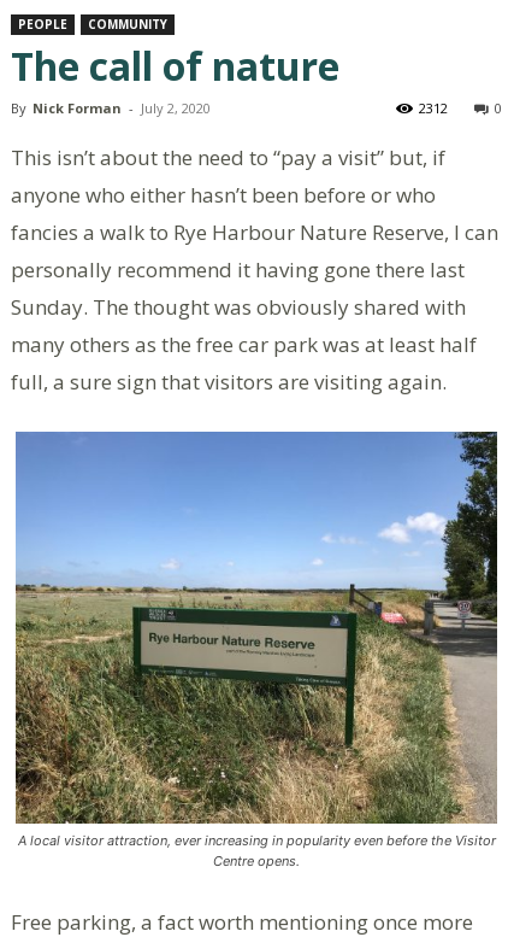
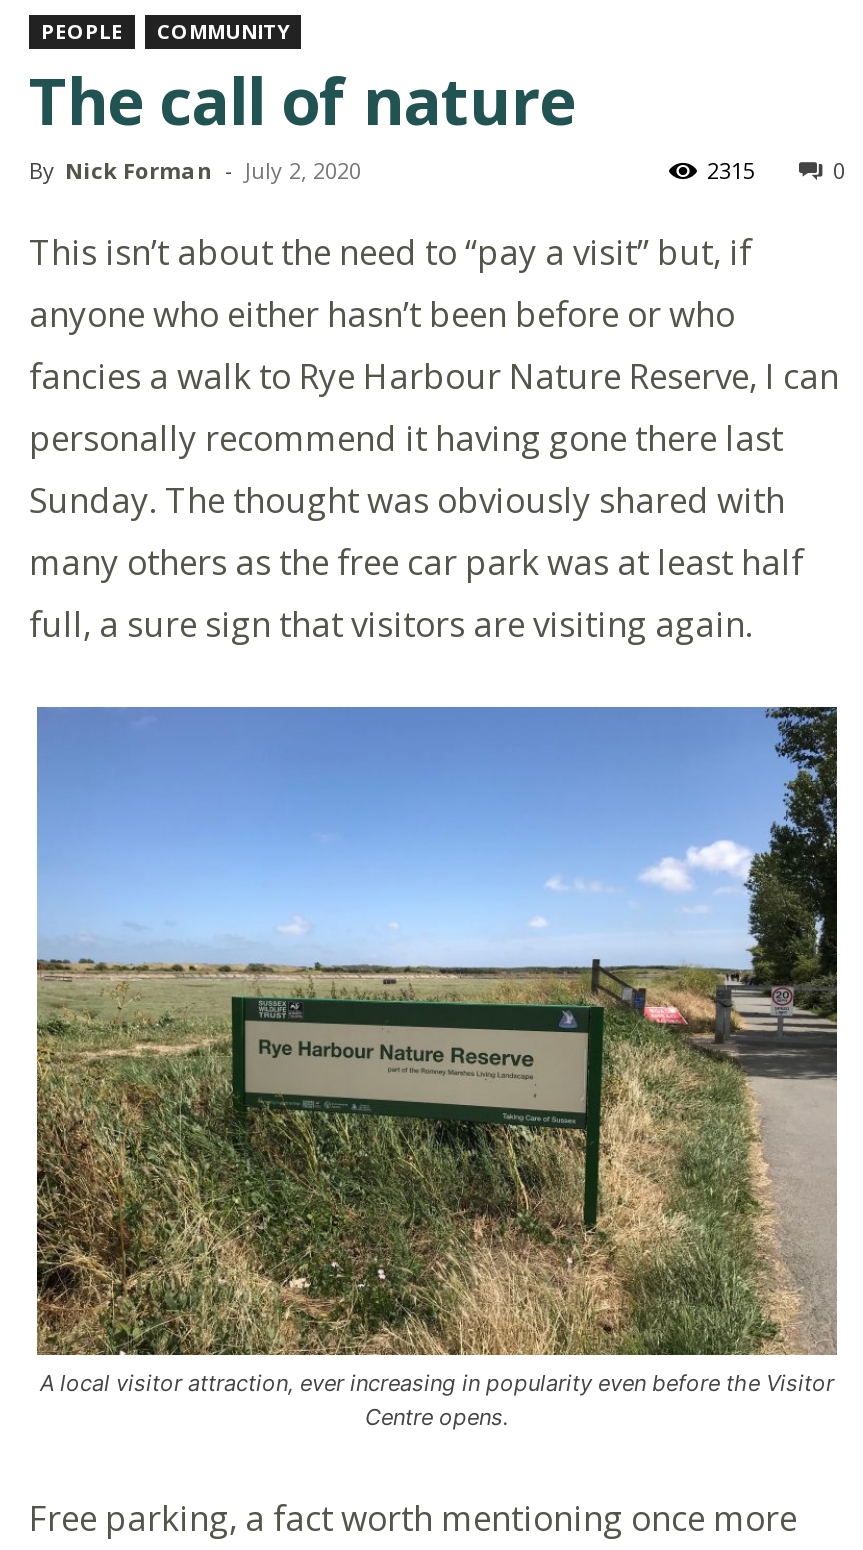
- 2312
+ 2315
